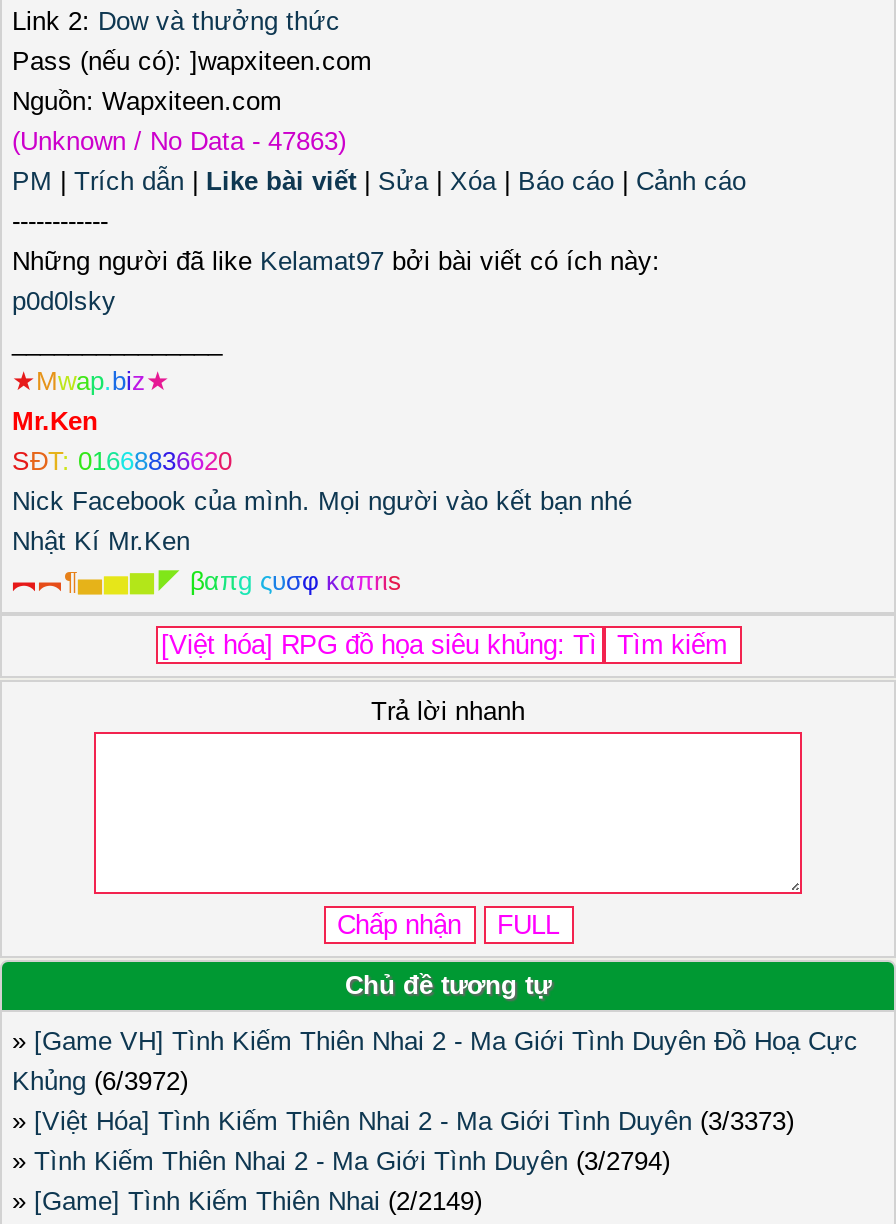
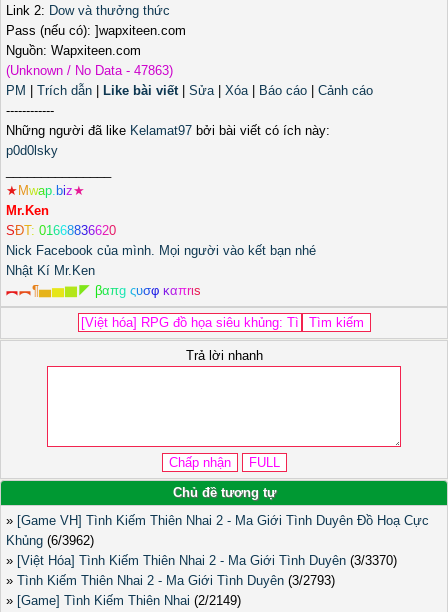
- Khủng (6/3972)
+ Khủng (6/3962)

- » [Việt Hóa] Tình Kiếm Thiên Nhai 2 - Ma Giới Tình Duyên (3/3373)
+ » [Việt Hóa] Tình Kiếm Thiên Nhai 2 - Ma Giới Tình Duyên (3/3370)

- » Tình Kiếm Thiên Nhai 2 - Ma Giới Tình Duyên (3/2794)
+ » Tình Kiếm Thiên Nhai 2 - Ma Giới Tình Duyên (3/2793)
